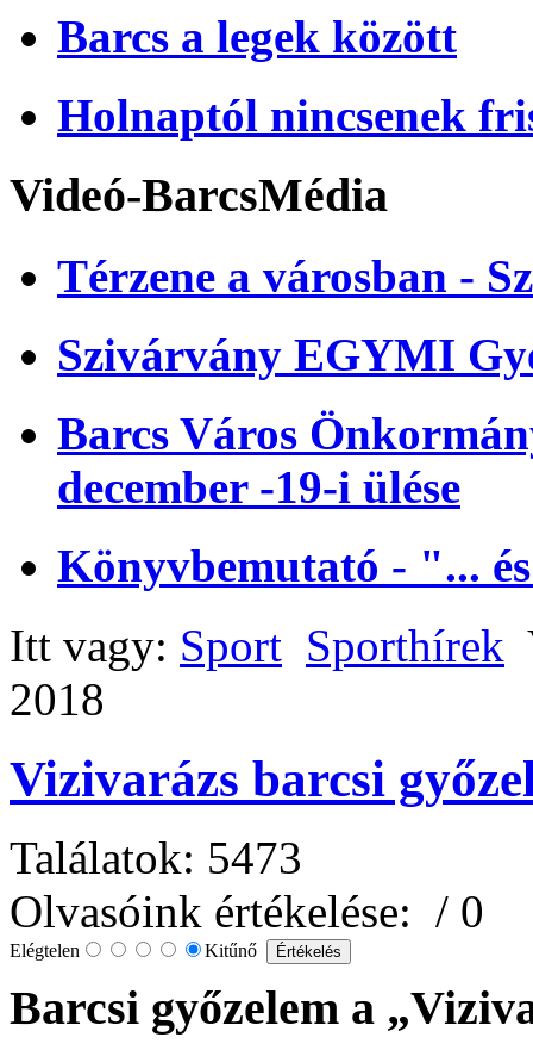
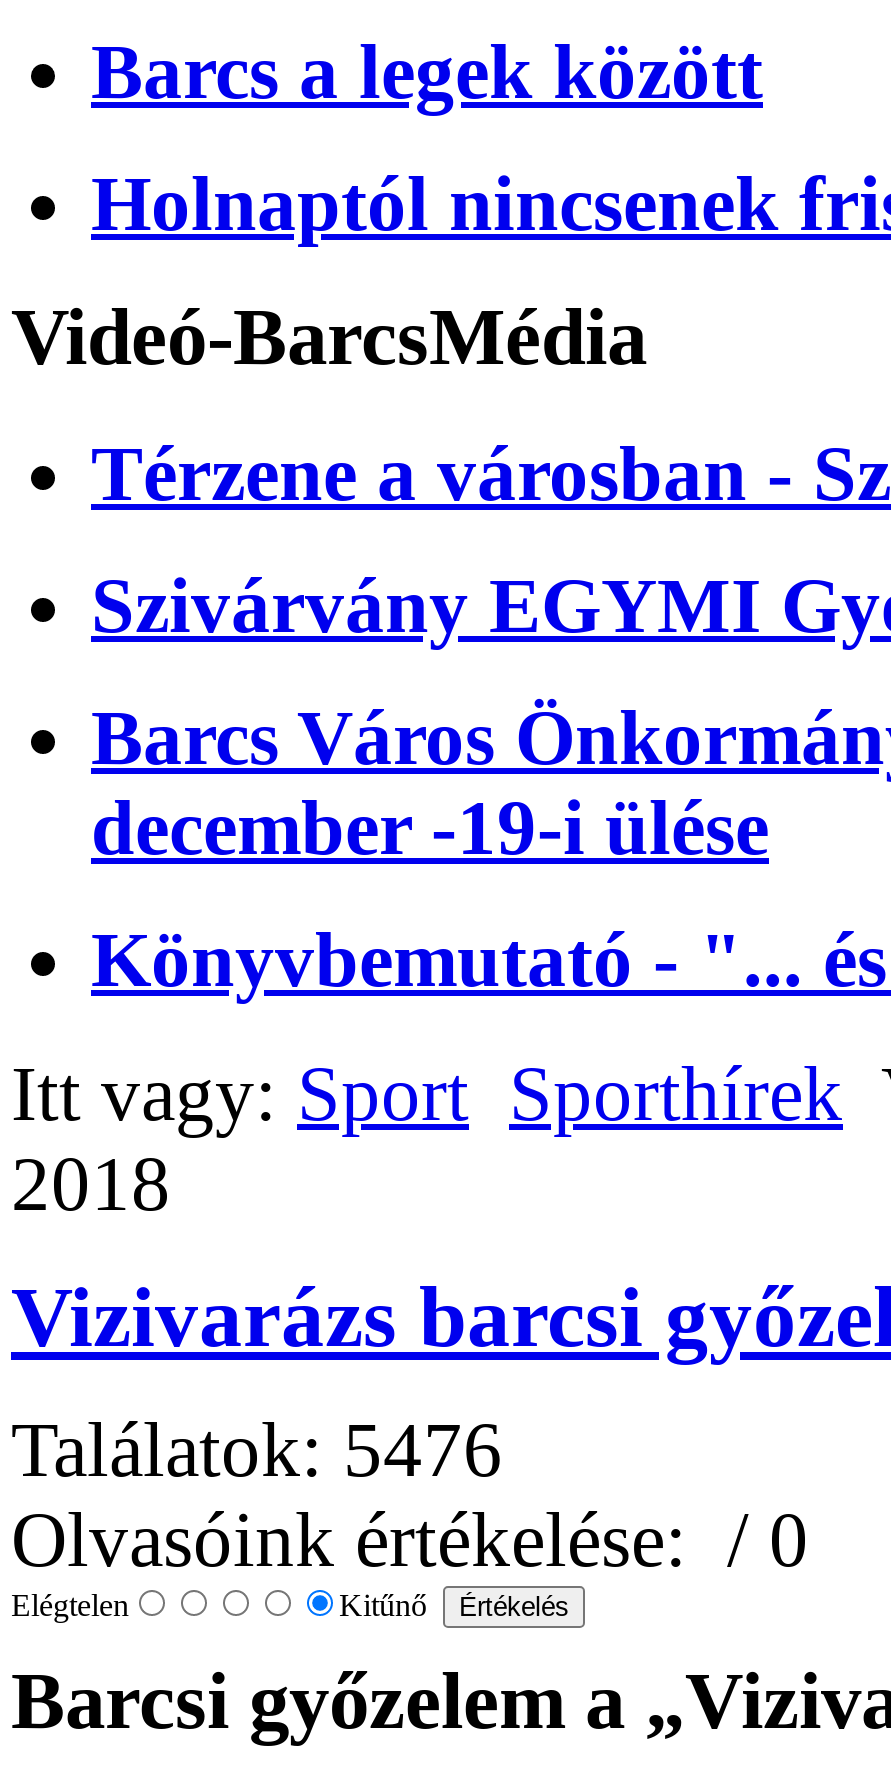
- Találatok: 5473
+ Találatok: 5476
